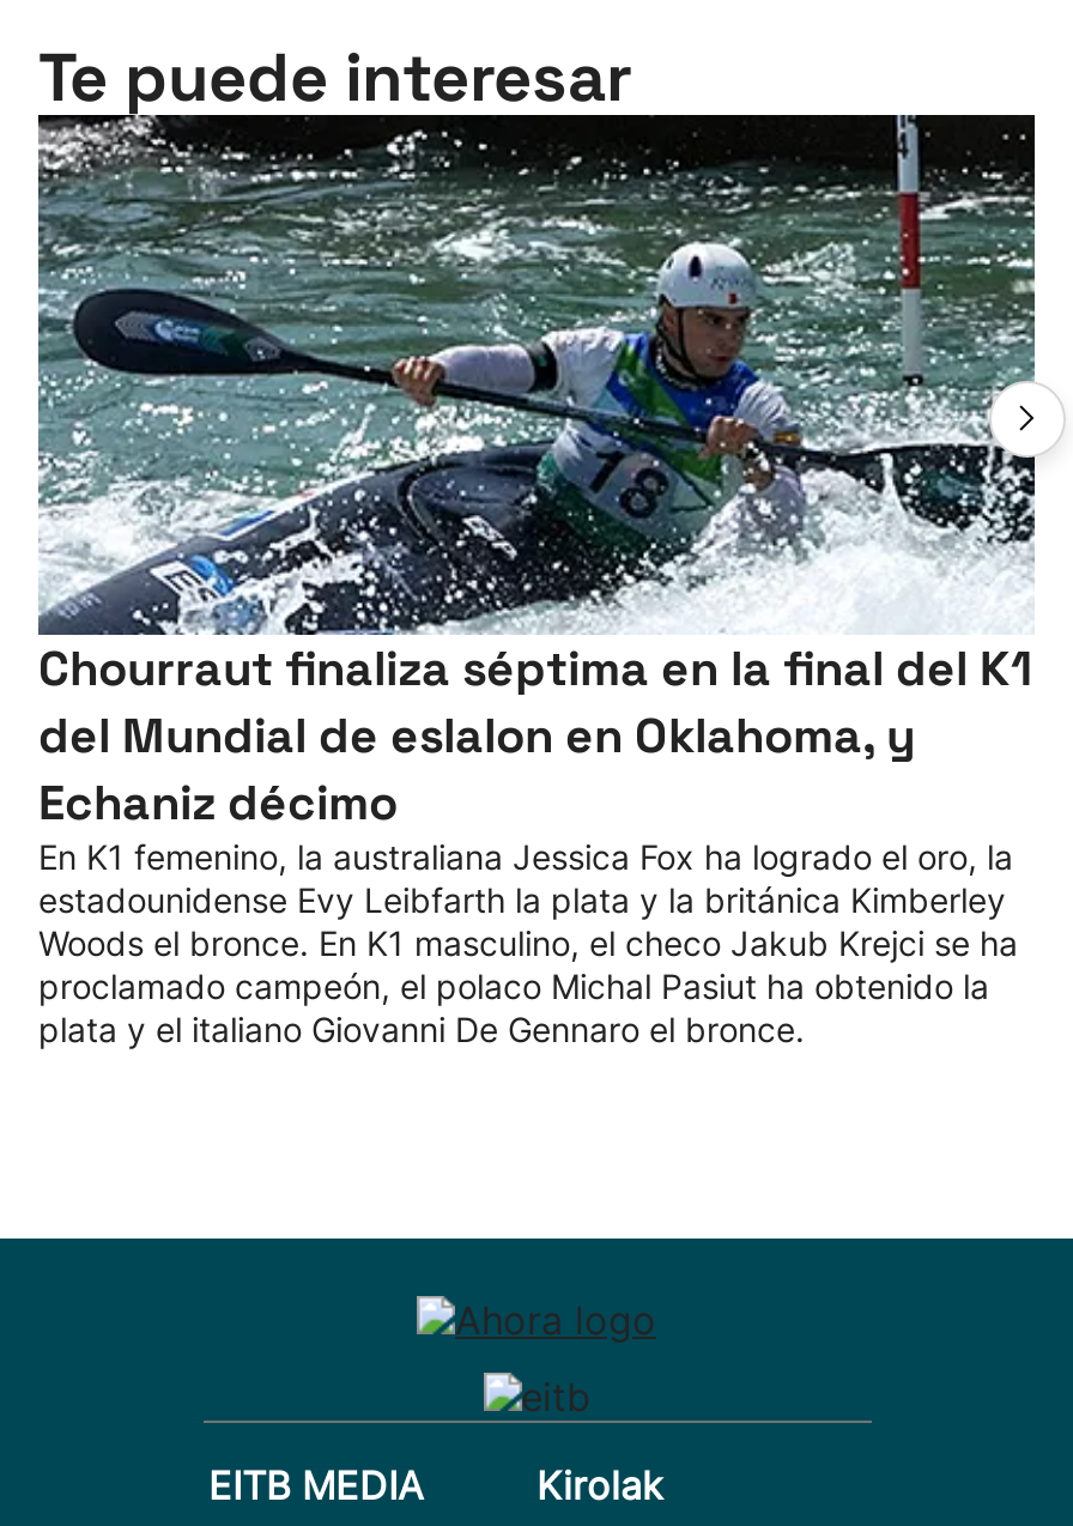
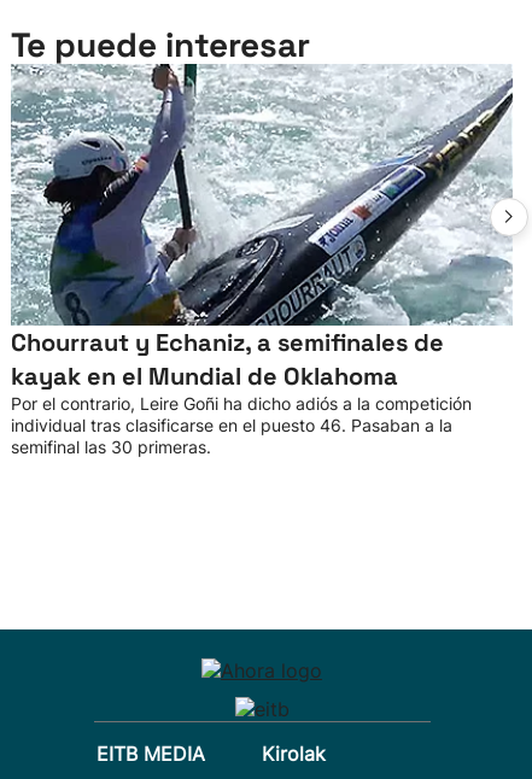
- [image]
- Chourraut finaliza séptima en la final del K1
- del Mundial de eslalon en Oklahoma, y
- Echaniz décimo
- En K1 femenino, la australiana Jessica Fox ha logrado el oro, la
- estadounidense Evy Leibfarth la plata y la británica Kimberley
- Woods el bronce. En K1 masculino, el checo Jakub Krejci se ha
- proclamado campeón, el polaco Michal Pasiut ha obtenido la
- plata y el italiano Giovanni De Gennaro el bronce.
+ [image]
+ Chourraut y Echaniz, a semifinales de
+ kayak en el Mundial de Oklahoma
+ Por el contrario, Leire Goñi ha dicho adiós a la competición
+ individual tras clasificarse en el puesto 46. Pasaban a la
+ semifinal las 30 primeras.
